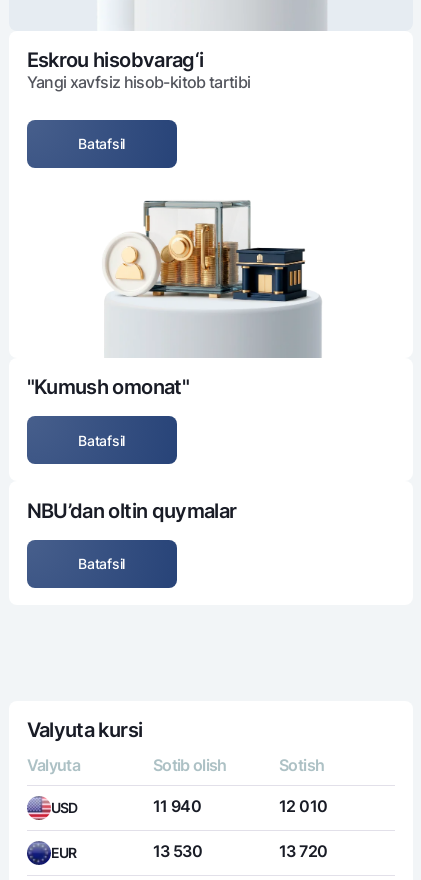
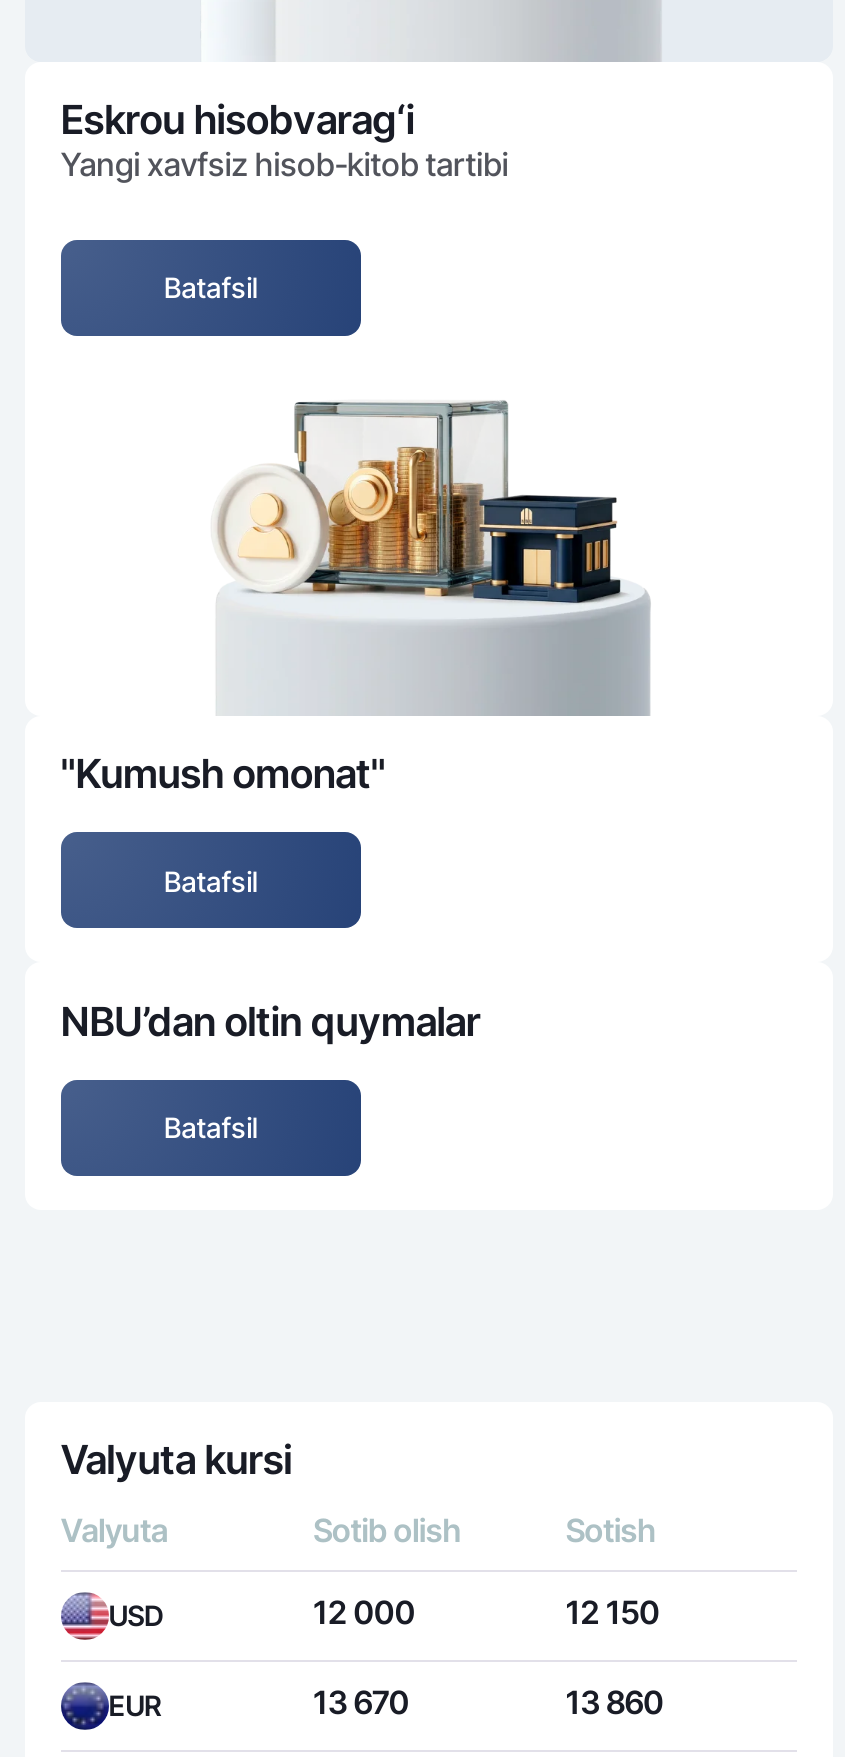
- 11 940
+ 12 000

- 12 010
+ 12 150

- 13 530
+ 13 670

- 13 720
+ 13 860
